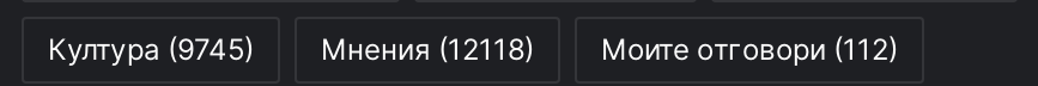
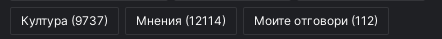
- Култура (9745)
+ Култура (9737)

- Мнения (12118)
+ Мнения (12114)
